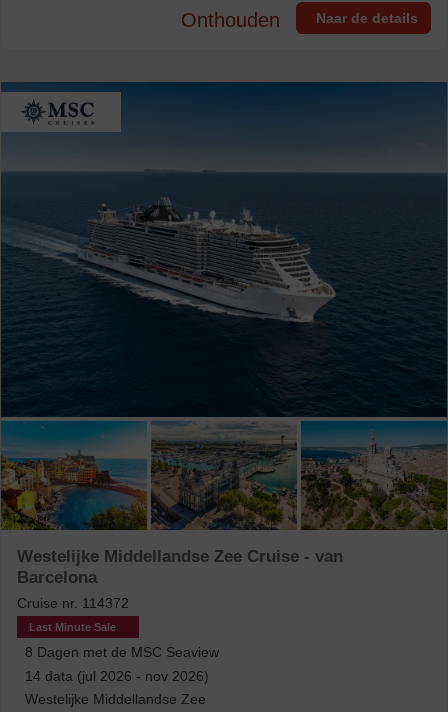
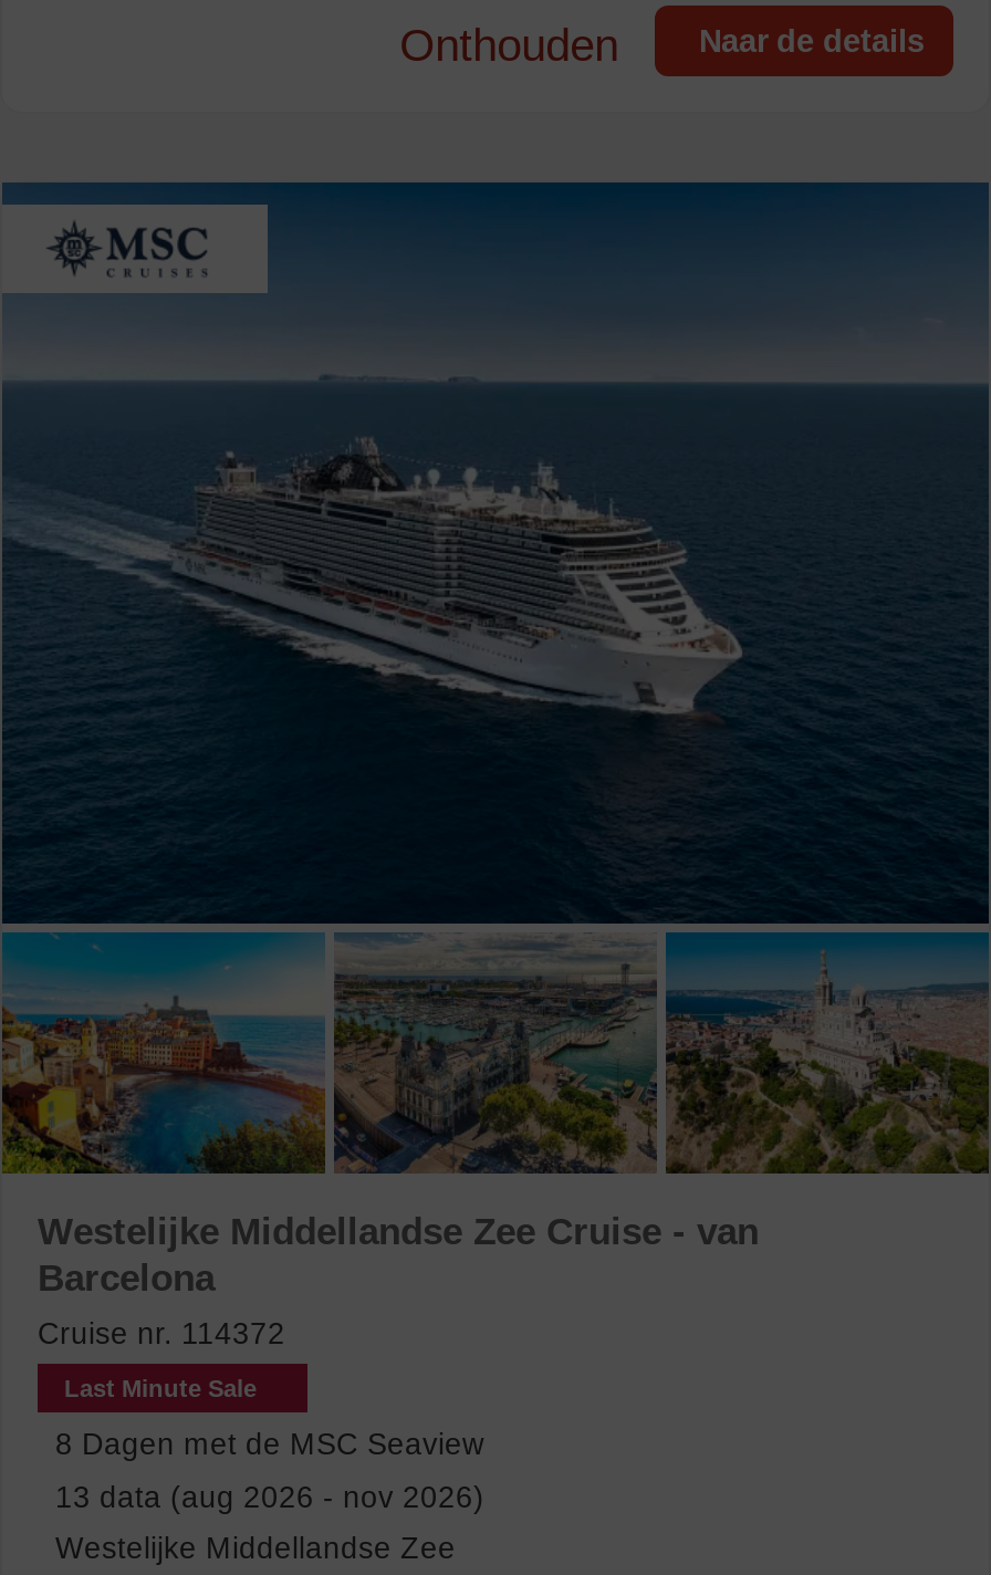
- 14 data (jul 2026 - nov 2026)
+ 13 data (aug 2026 - nov 2026)
